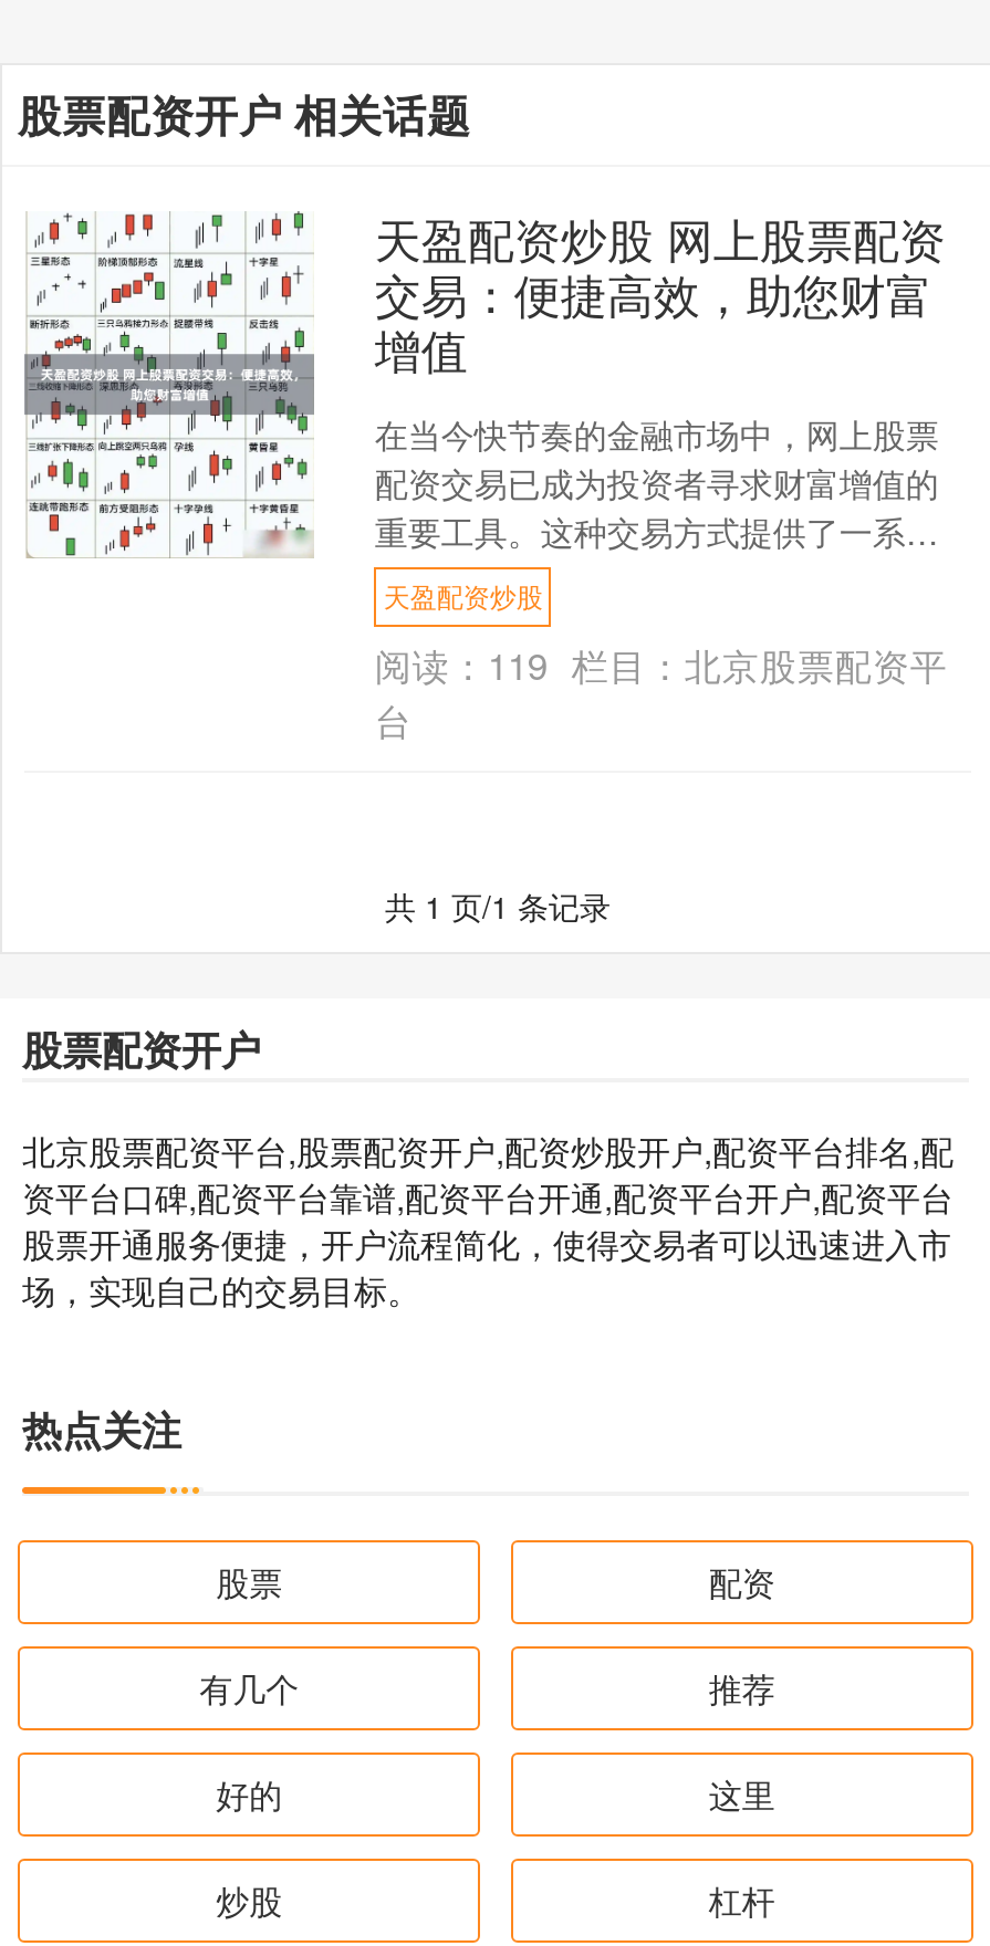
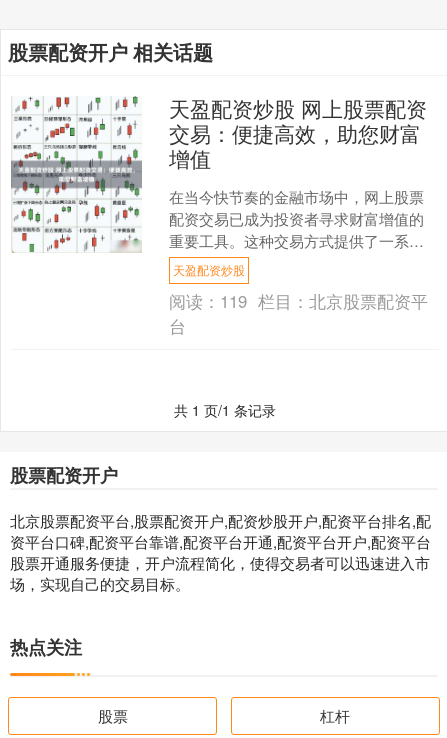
- 配资
- 有几个
- 推荐
- 好的
- 这里
- 炒股
